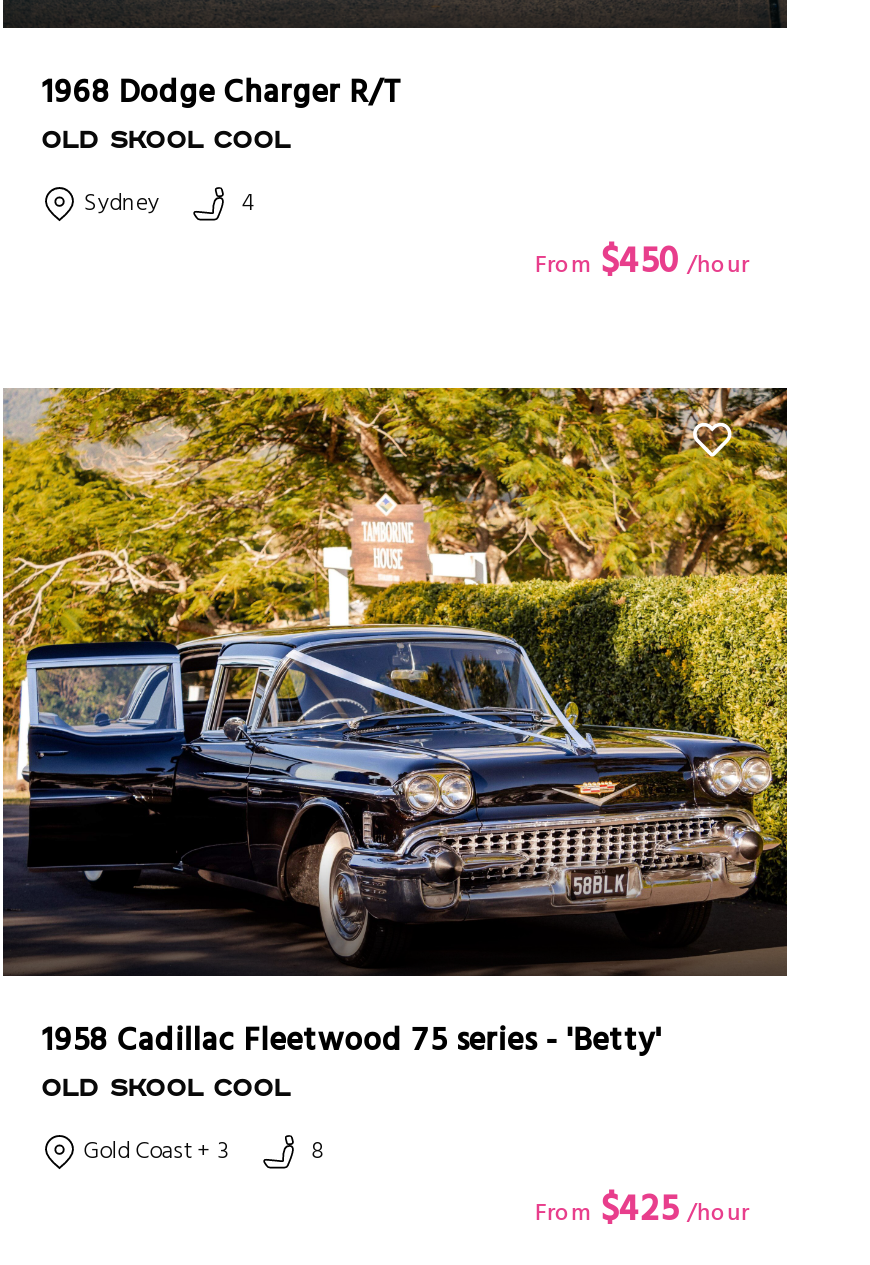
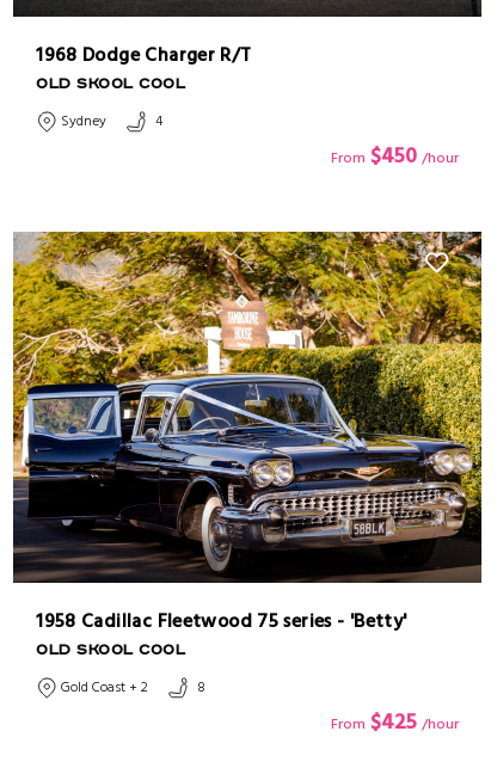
- Gold Coast + 3
+ Gold Coast + 2
